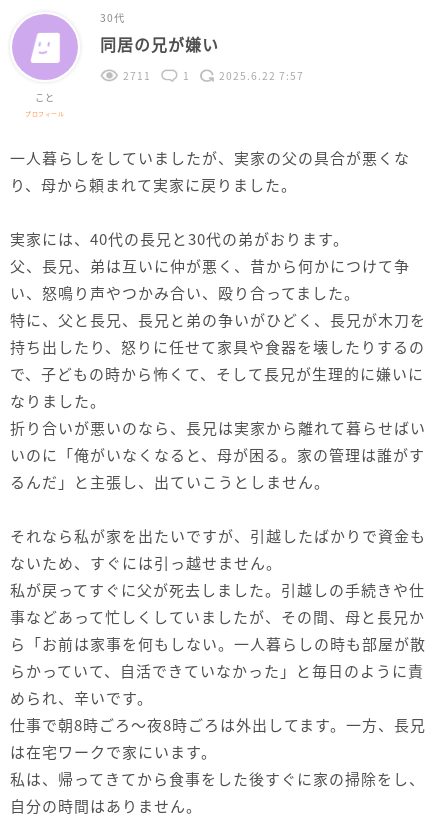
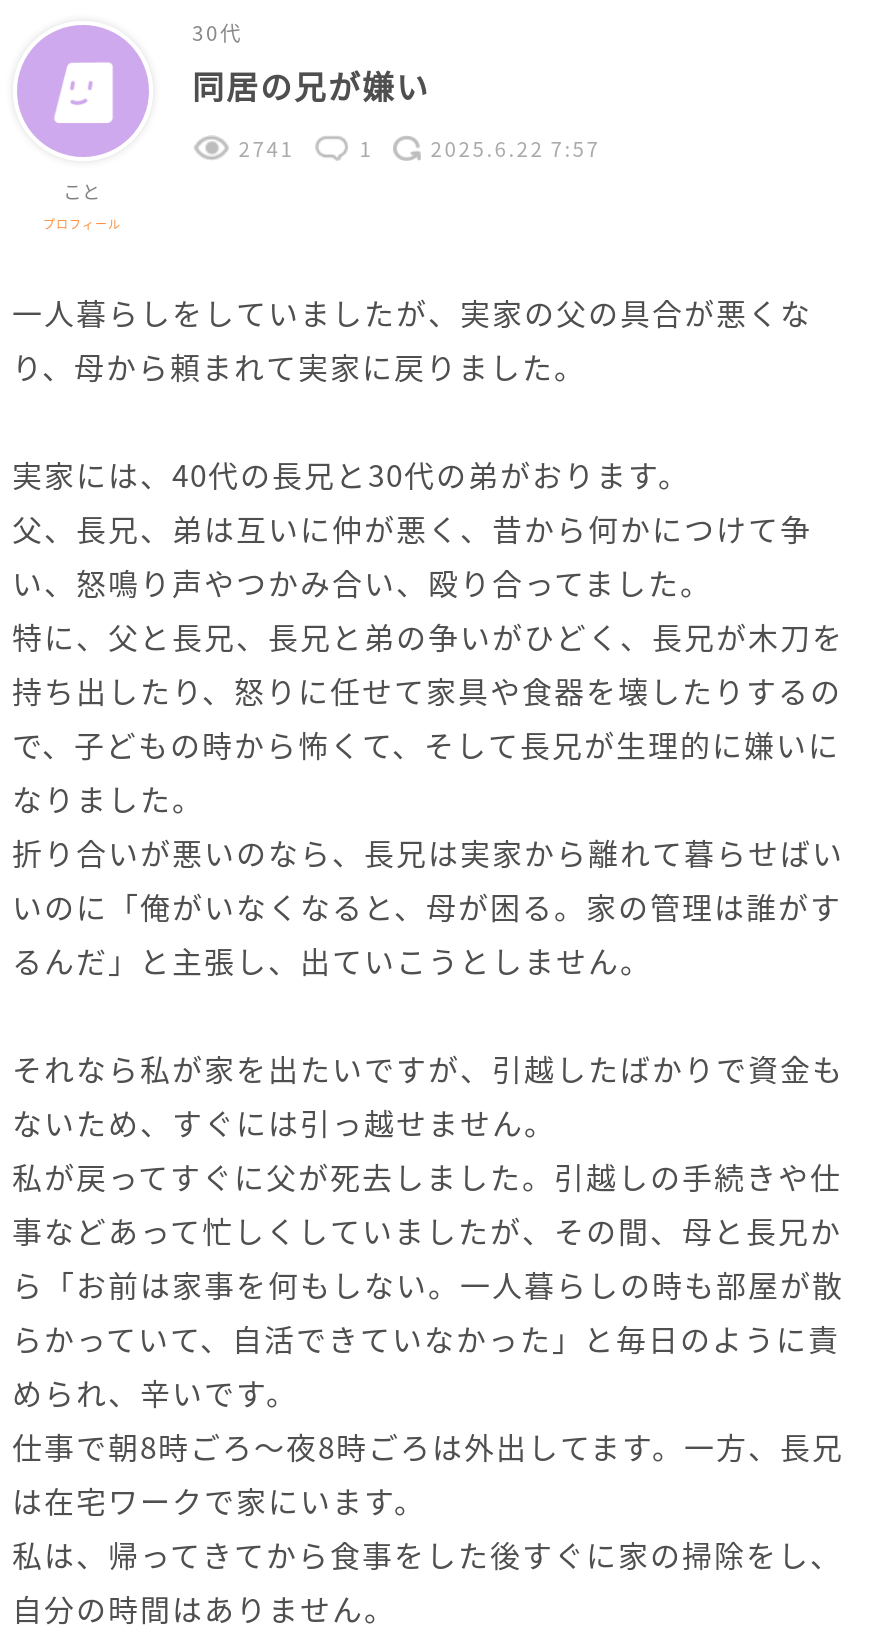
- 2711
+ 2741
